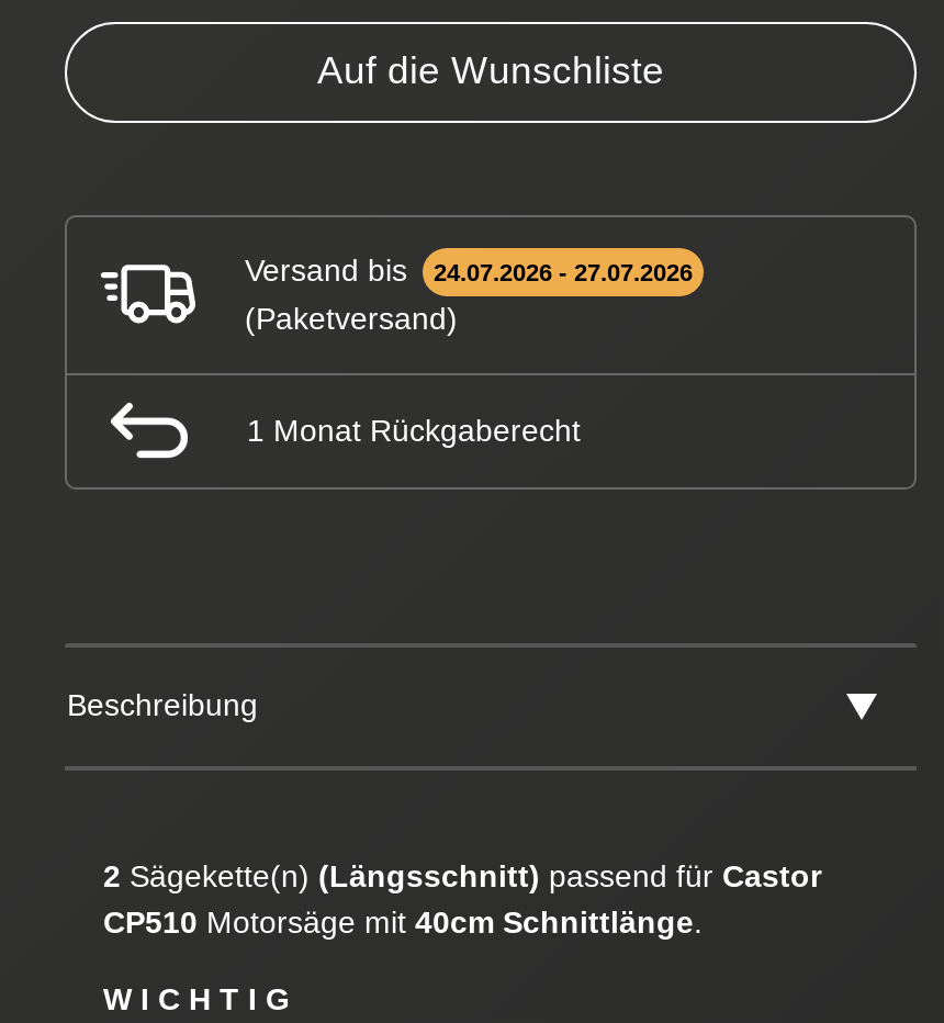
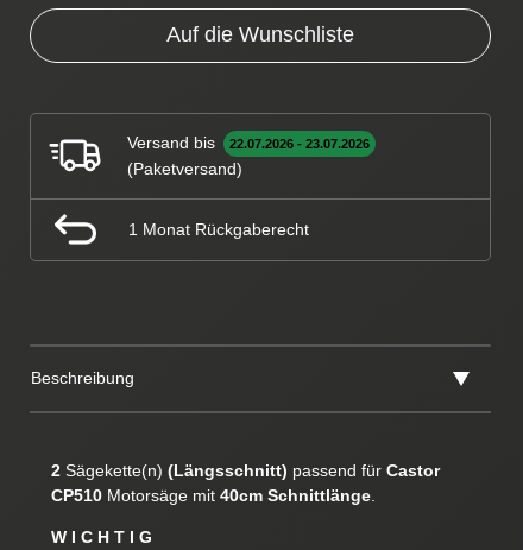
- Versand bis 24.07.2026 - 27.07.2026
+ Versand bis 22.07.2026 - 23.07.2026
